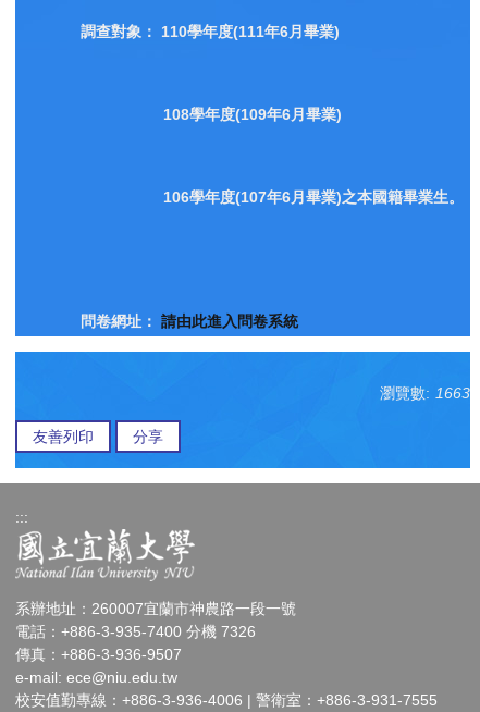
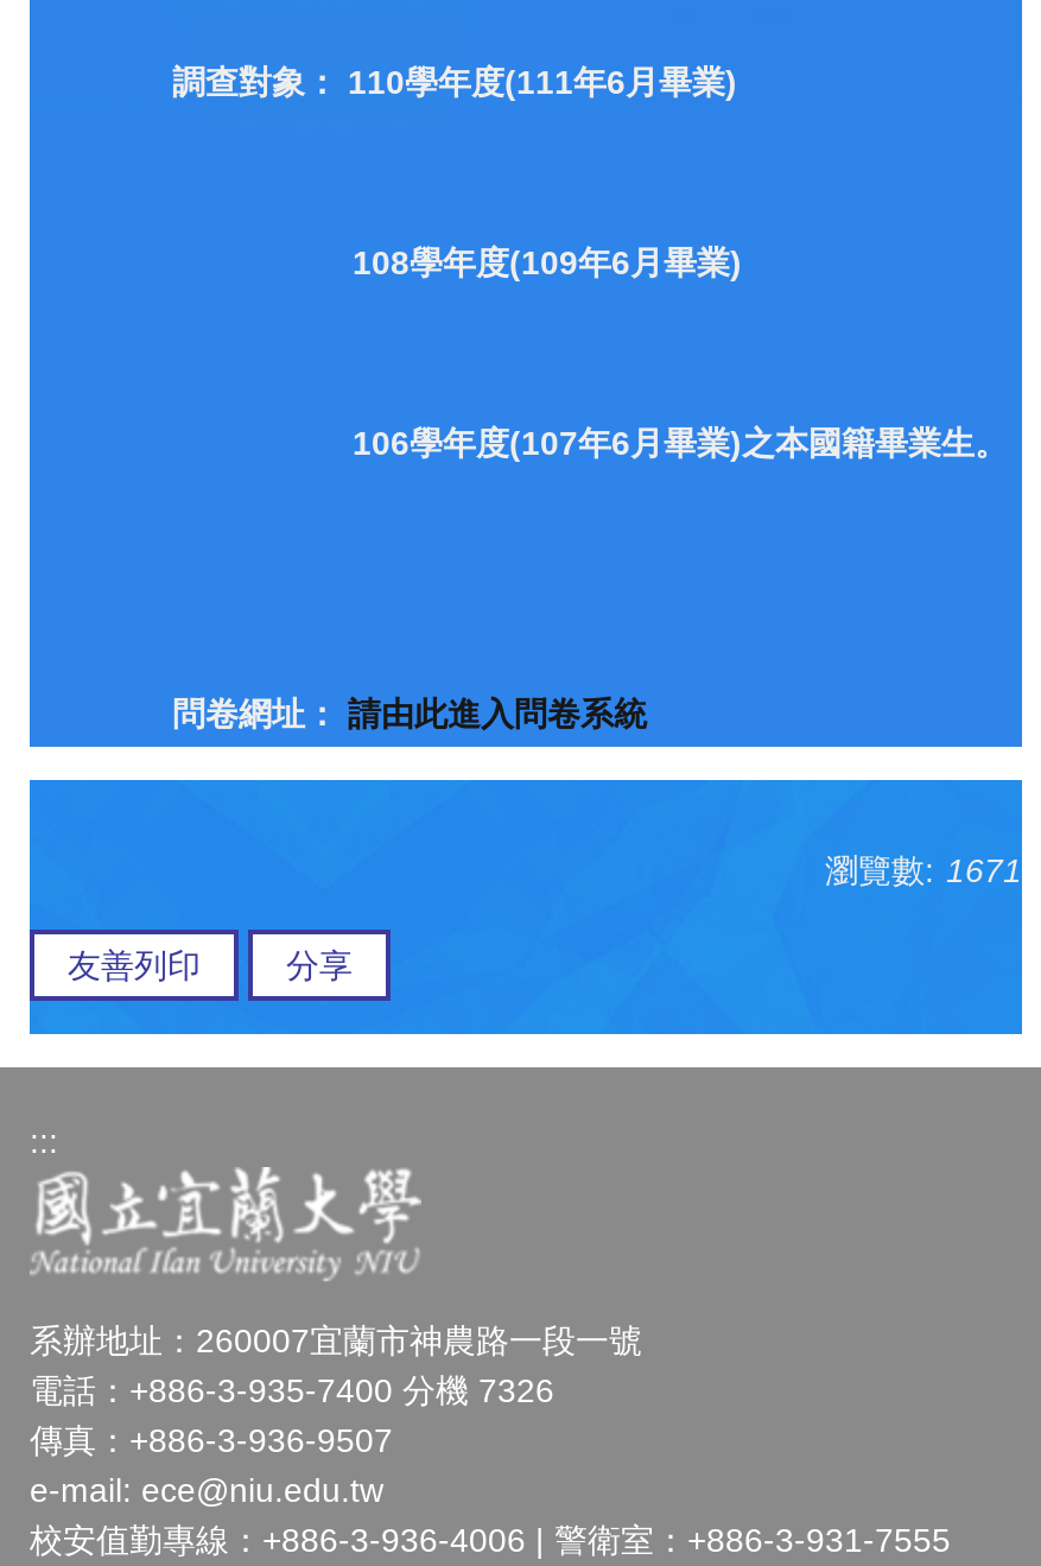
- 瀏覽數: 1663
+ 瀏覽數: 1671
